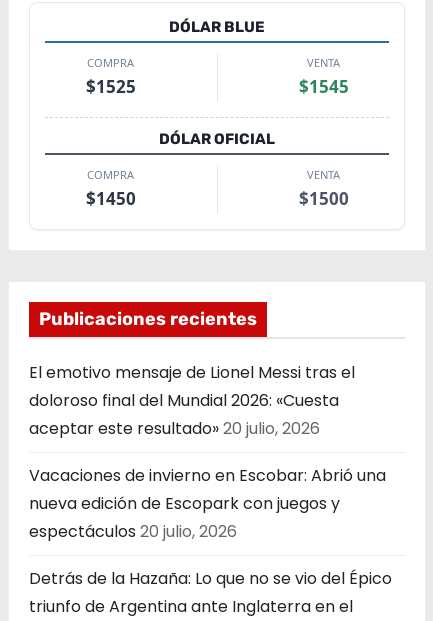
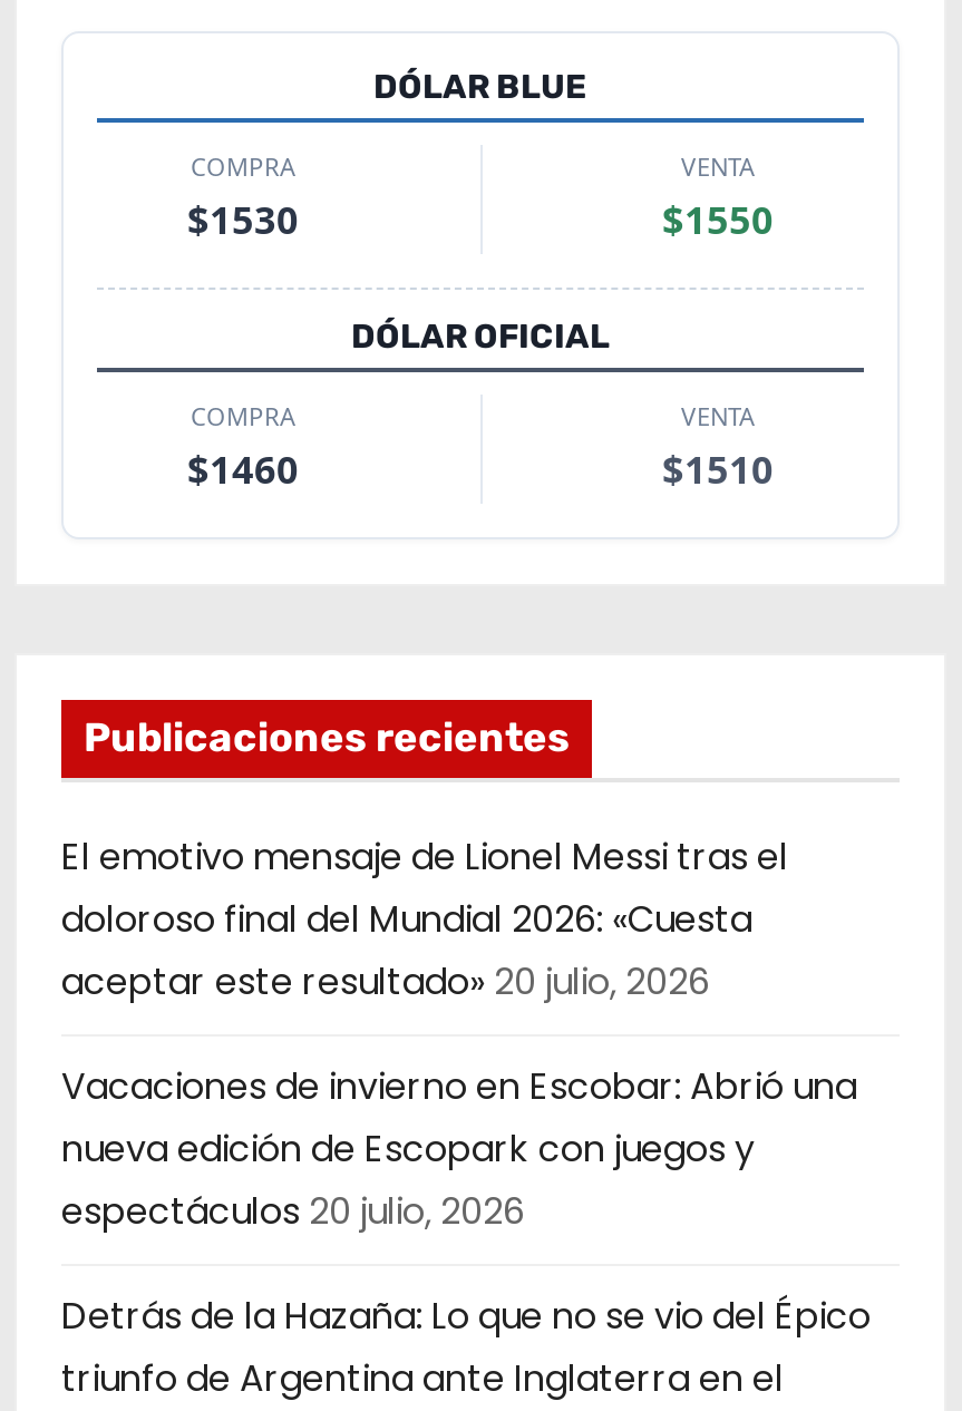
- $1525
+ $1530

- $1545
+ $1550

- $1450
+ $1460

- $1500
+ $1510
